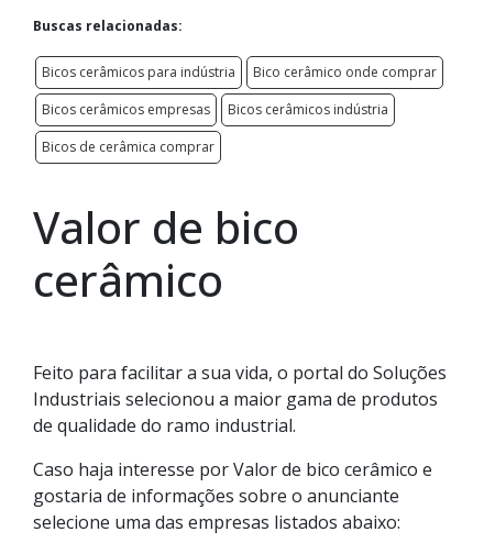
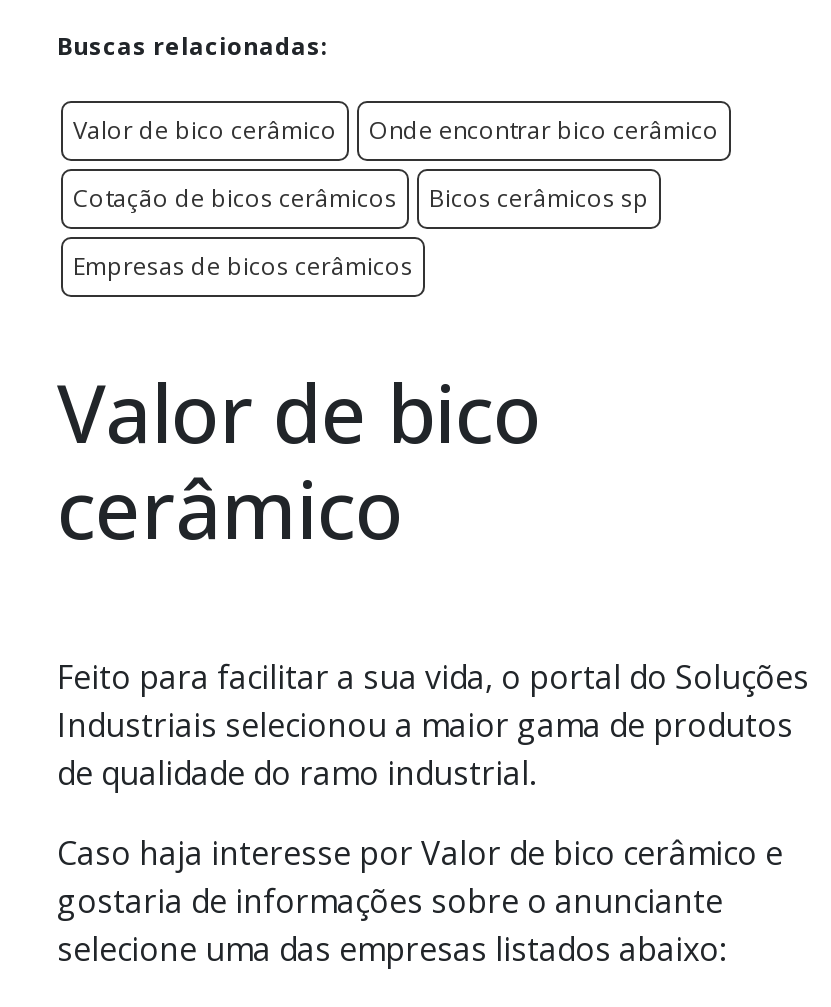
- Bicos cerâmicos para indústria
- Bico cerâmico onde comprar
+ Valor de bico cerâmico
+ Onde encontrar bico cerâmico

- Bicos cerâmicos empresas
- Bicos cerâmicos indústria
+ Cotação de bicos cerâmicos
+ Bicos cerâmicos sp

- Bicos de cerâmica comprar
+ Empresas de bicos cerâmicos
